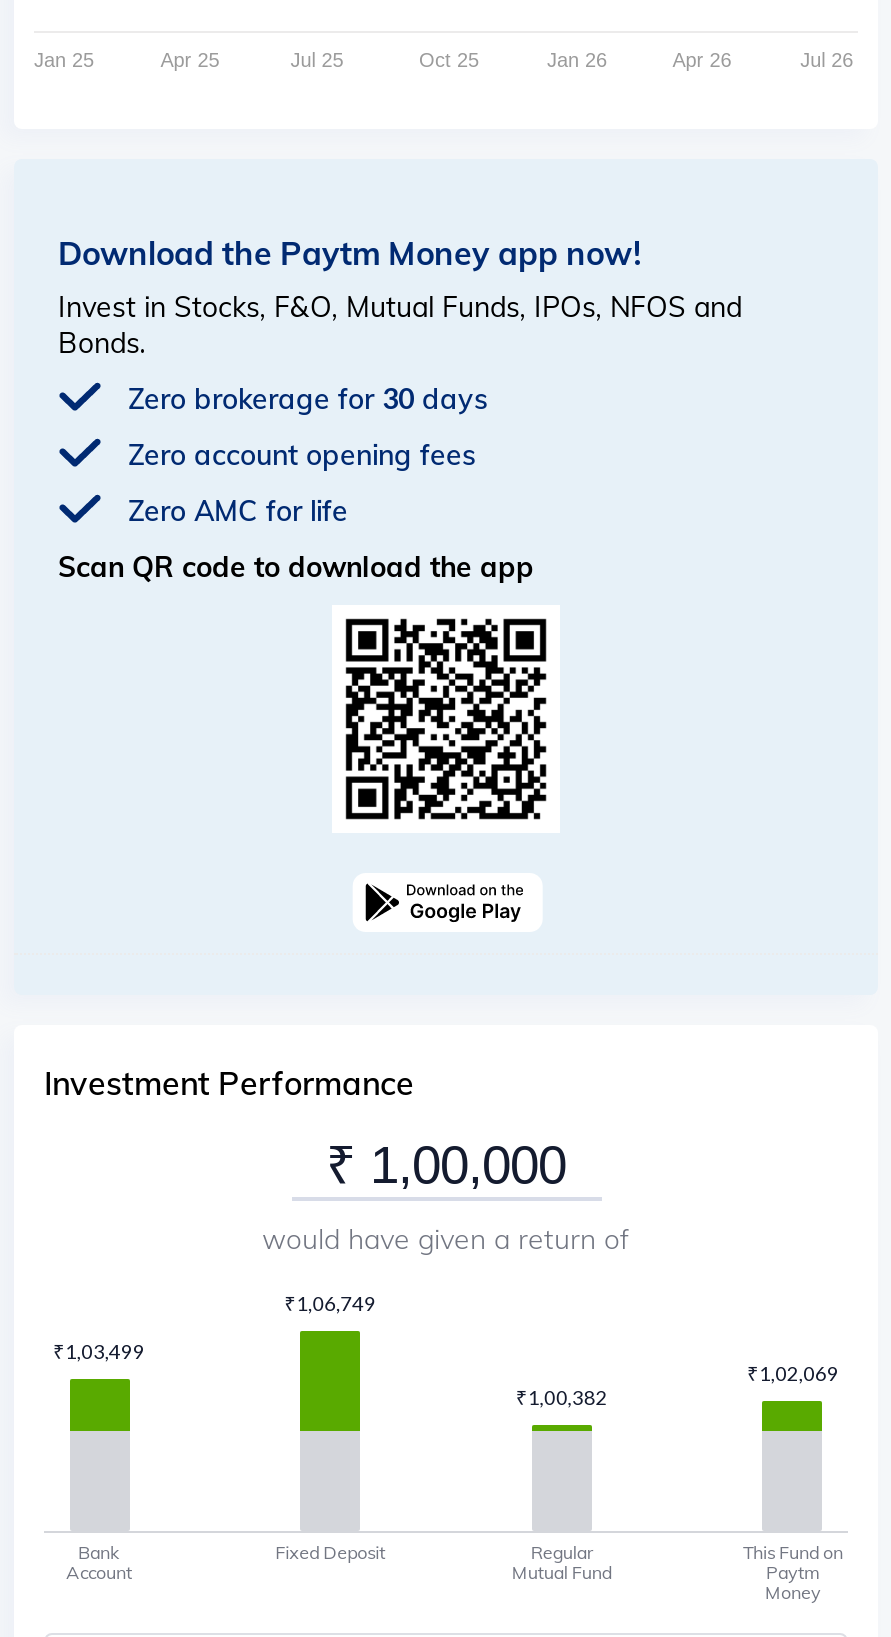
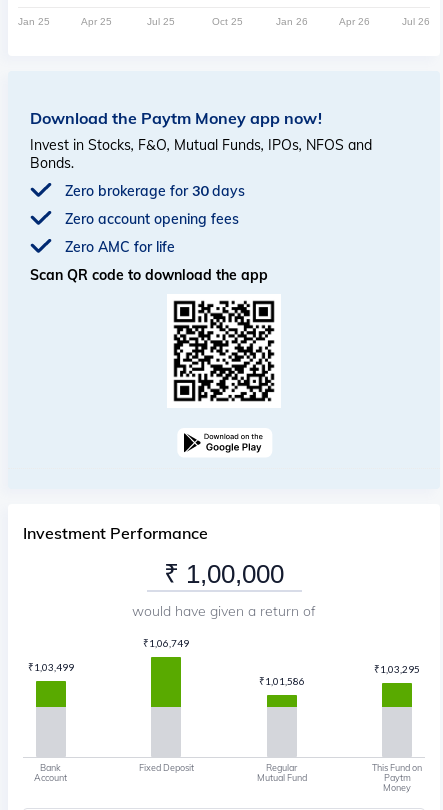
- ₹1,02,069
+ ₹1,03,295

- ₹1,00,382
+ ₹1,01,586
